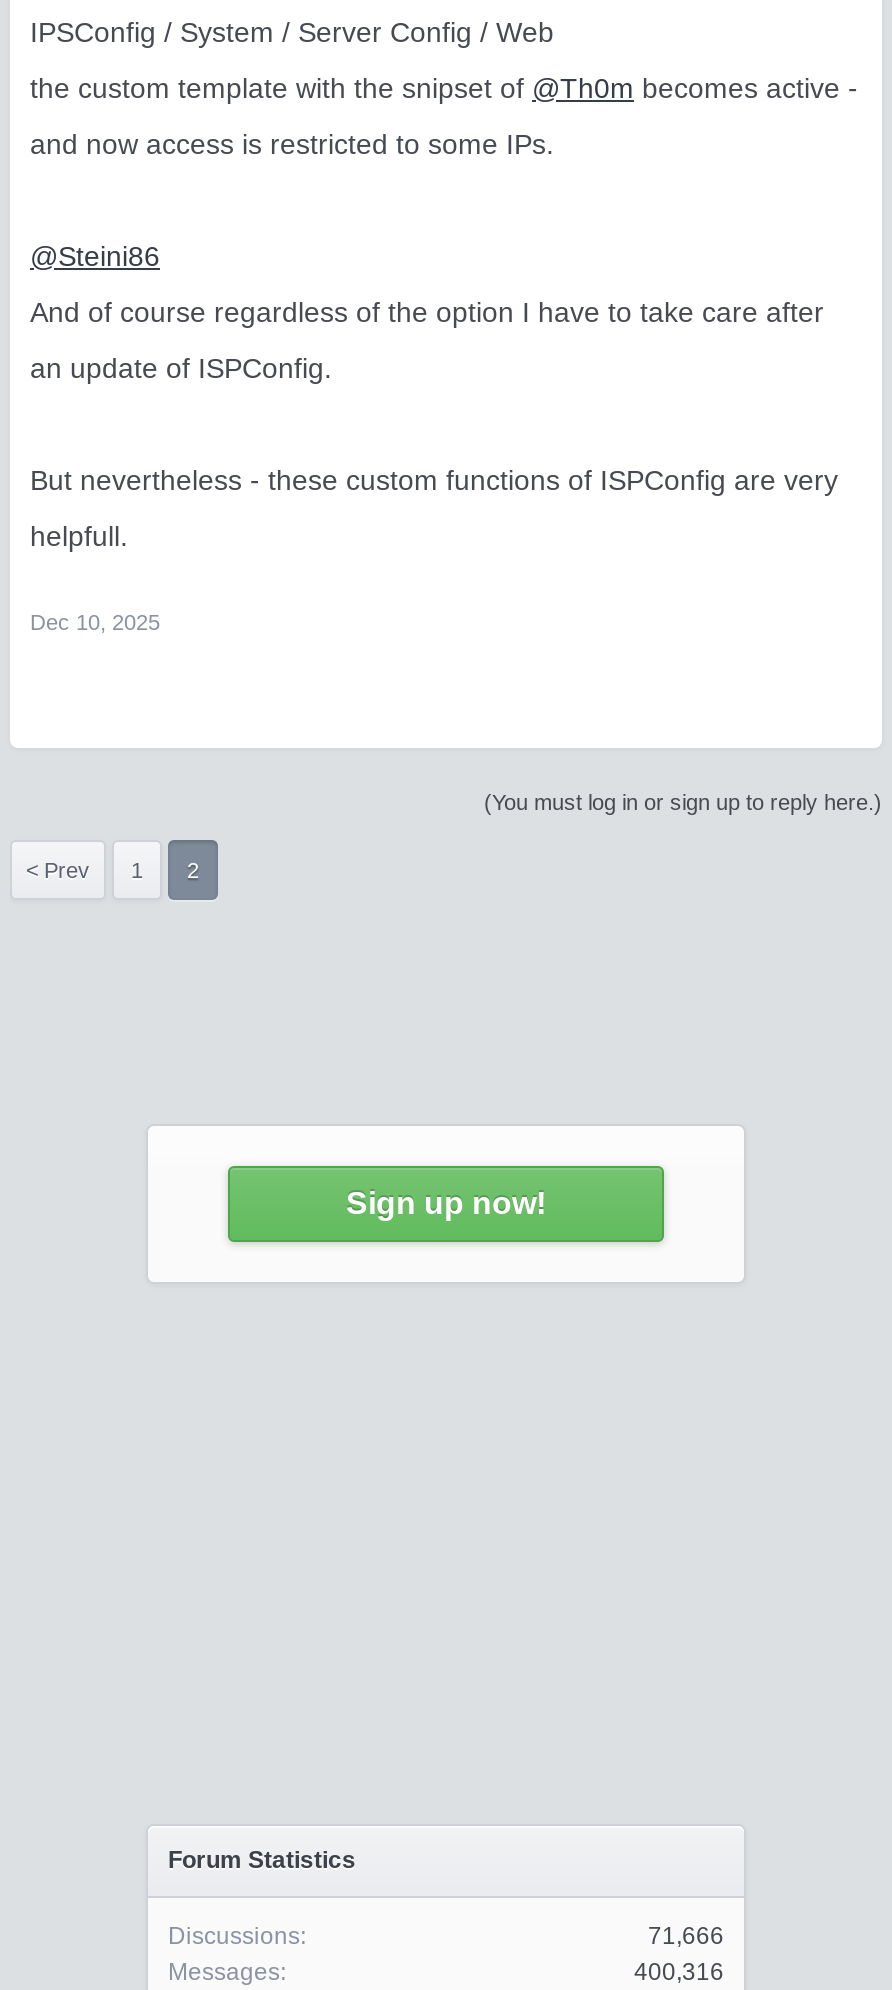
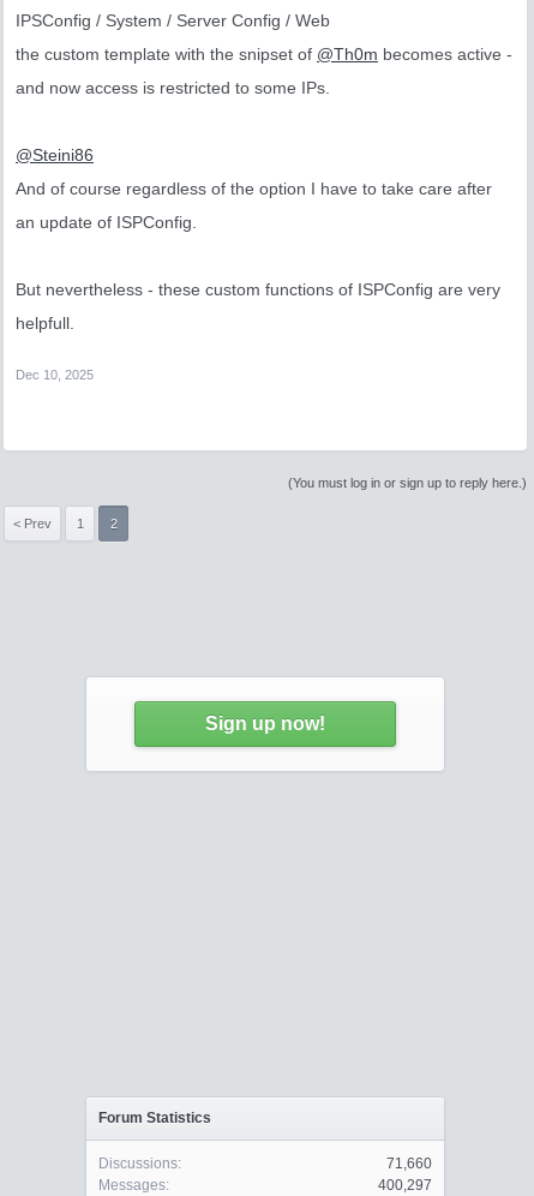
- 71,666
+ 71,660

- 400,316
+ 400,297
